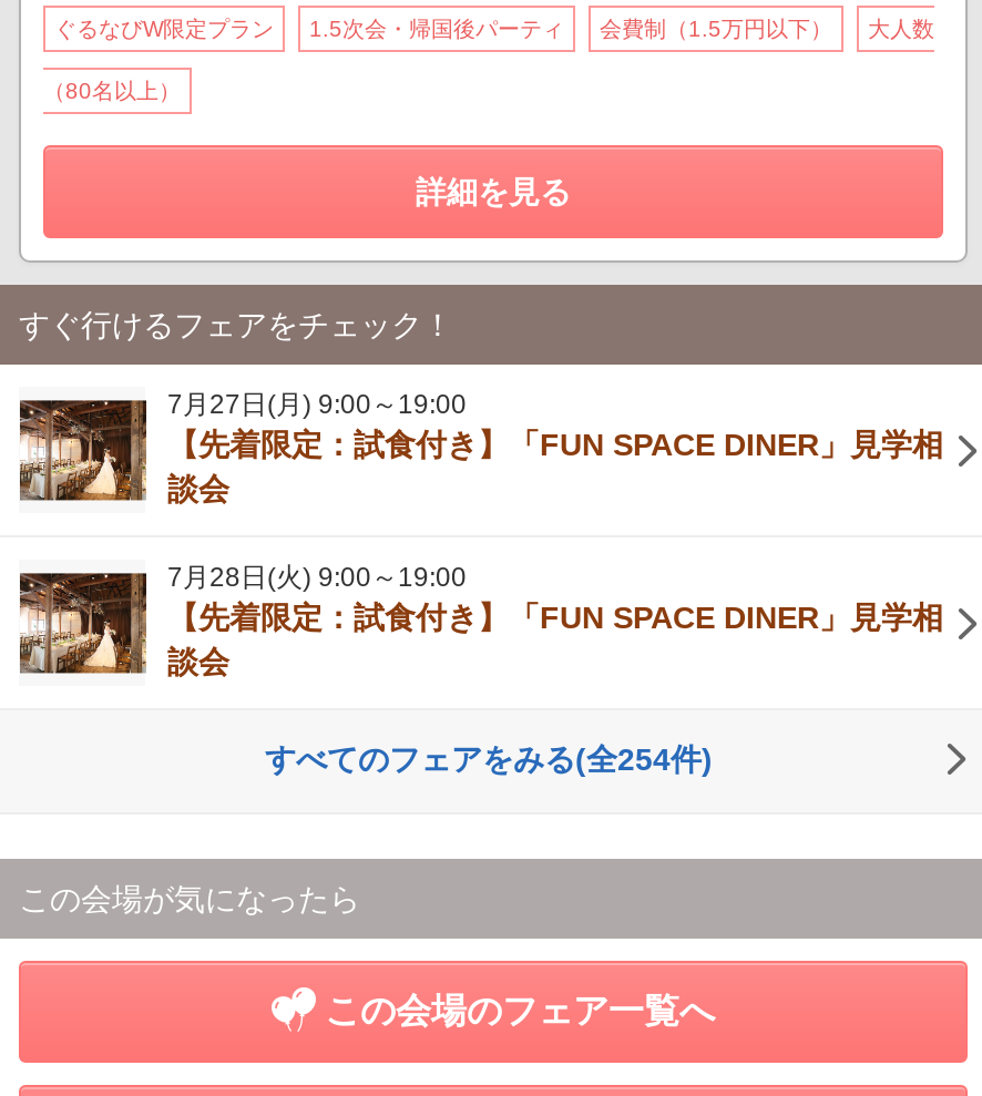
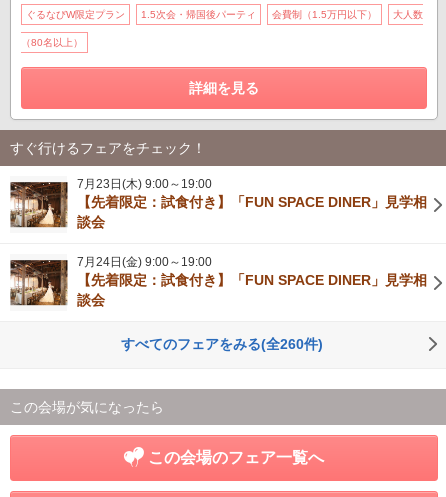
- 7月27日(月) 9:00～19:00
+ 7月23日(木) 9:00～19:00

- 7月28日(火) 9:00～19:00
+ 7月24日(金) 9:00～19:00

- すべてのフェアをみる(全254件)
+ すべてのフェアをみる(全260件)
